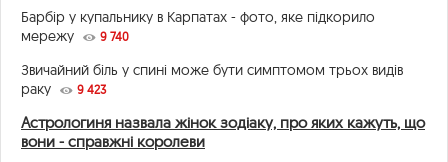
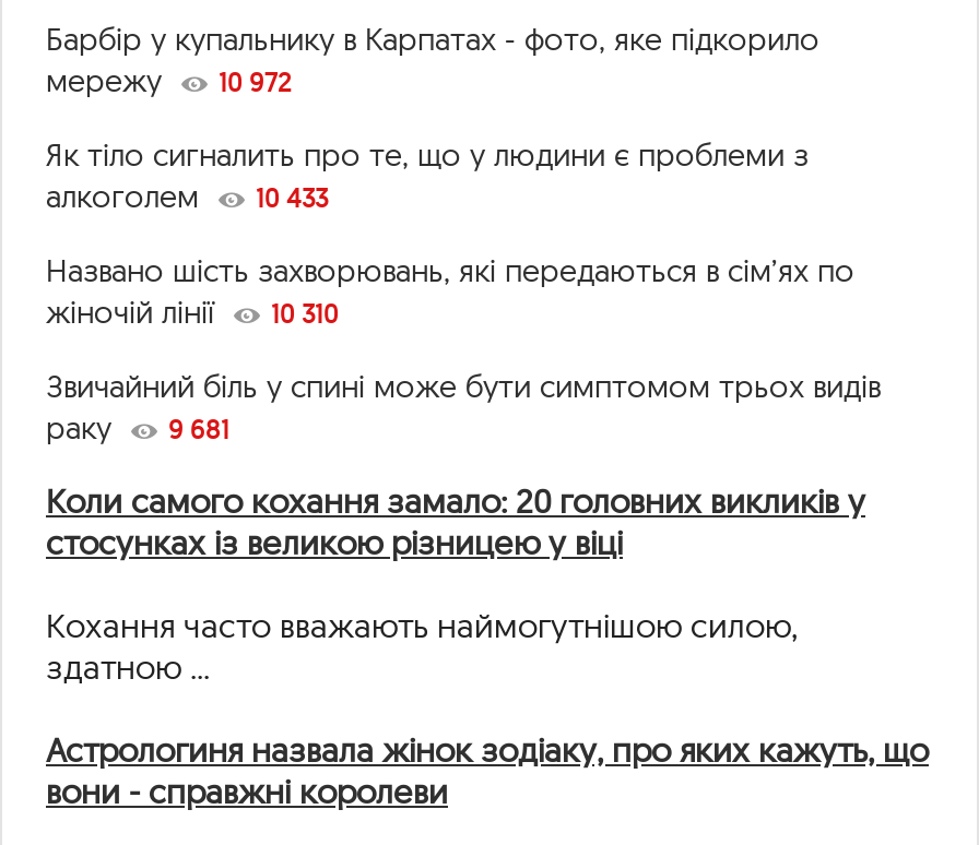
- 9 740
+ 10 972
+ Як тіло сигналить про те, що у людини є проблеми з
+ алкоголем
+ 10 433
+ Названо шість захворювань, які передаються в сім’ях по
+ жіночій лінії
+ 10 310

- 9 423
+ 9 681
+ Коли самого кохання замало: 20 головних викликів у
+ стосунках із великою різницею у віці
+ Кохання часто вважають наймогутнішою силою,
+ здатною ...
